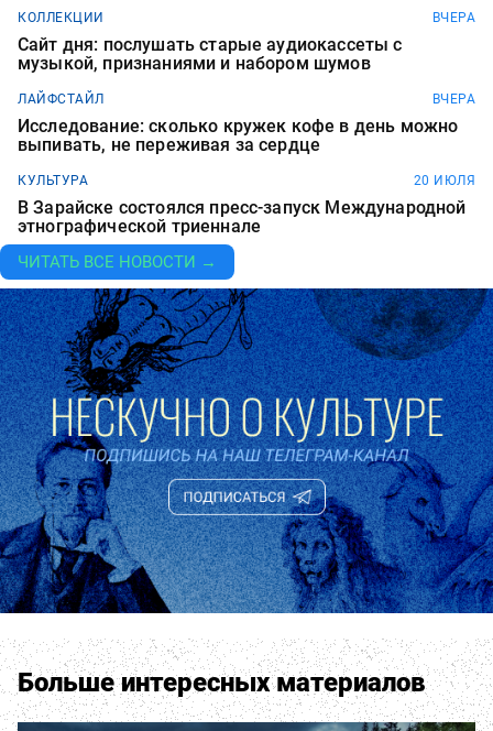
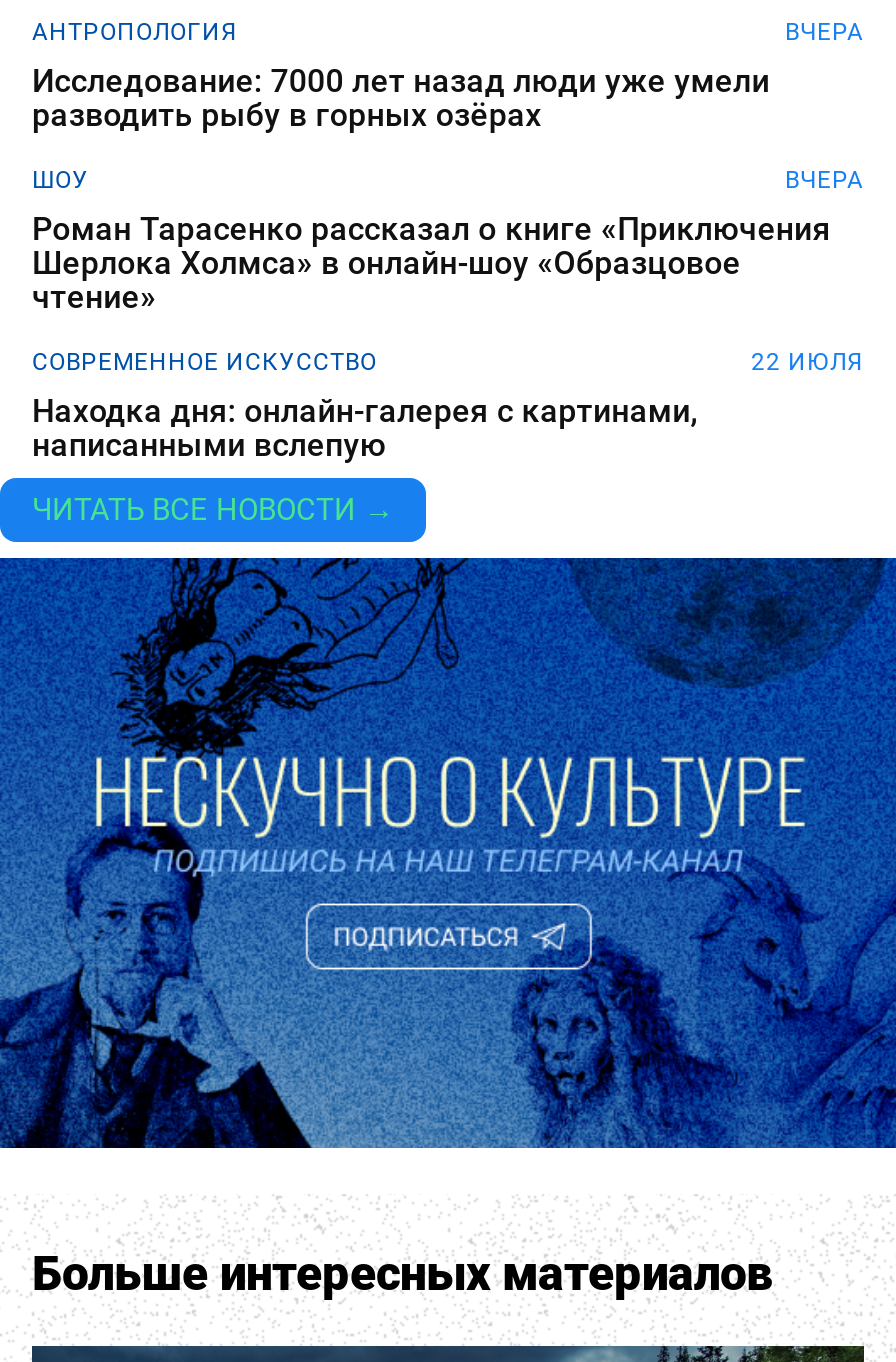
- КОЛЛЕКЦИИ
+ АНТРОПОЛОГИЯ

- Сайт дня: послушать старые аудиокассеты с
- музыкой, признаниями и набором шумов
+ Исследование: 7000 лет назад люди уже умели
+ разводить рыбу в горных озёрах

- ЛАЙФСТАЙЛ
+ ШОУ

- Исследование: сколько кружек кофе в день можно
- выпивать, не переживая за сердце
+ Роман Тарасенко рассказал о книге «Приключения
+ Шерлока Холмса» в онлайн-шоу «Образцовое
+ чтение»

- КУЛЬТУРА
- 20 ИЮЛЯ
- В Зарайске состоялся пресс-запуск Международной
- этнографической триеннале
+ СОВРЕМЕННОЕ ИСКУССТВО
+ 22 ИЮЛЯ
+ Находка дня: онлайн-галерея с картинами,
+ написанными вслепую
